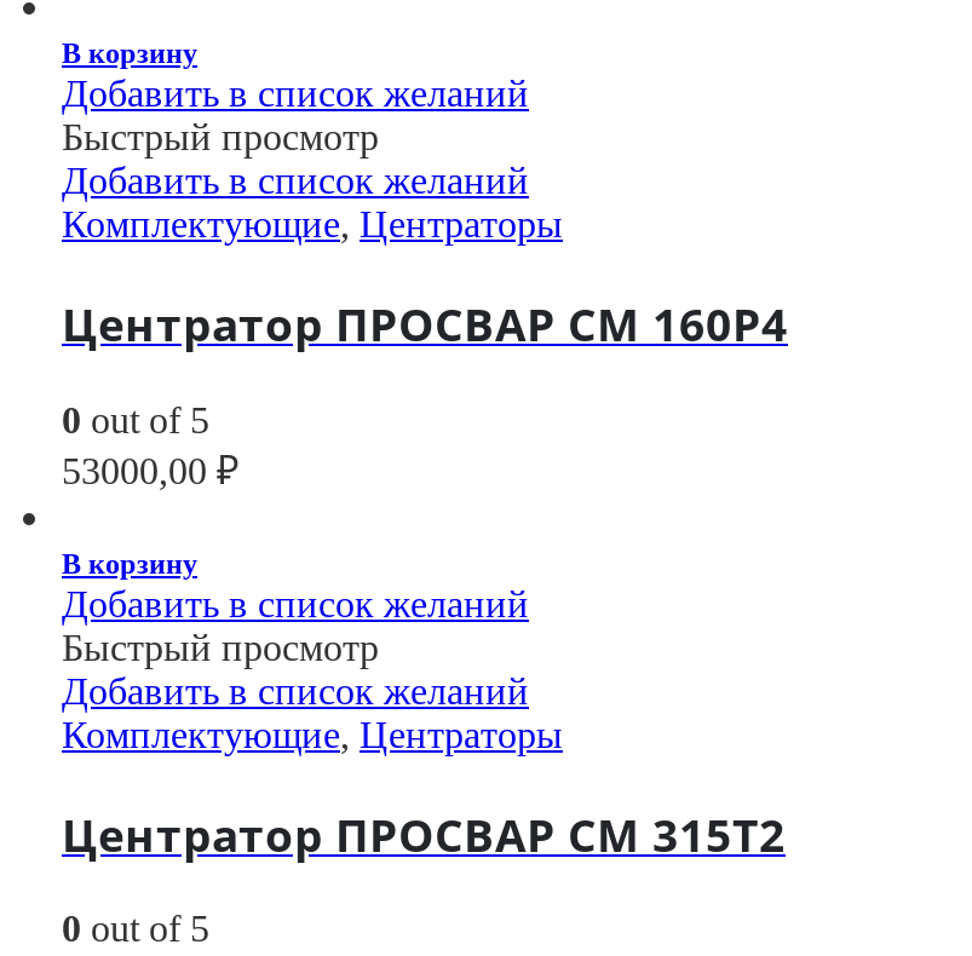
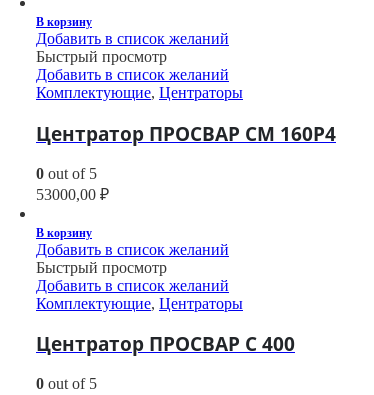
- Центратор ПРОСВАР СМ 315Т2
+ Центратор ПРОСВАР С 400
